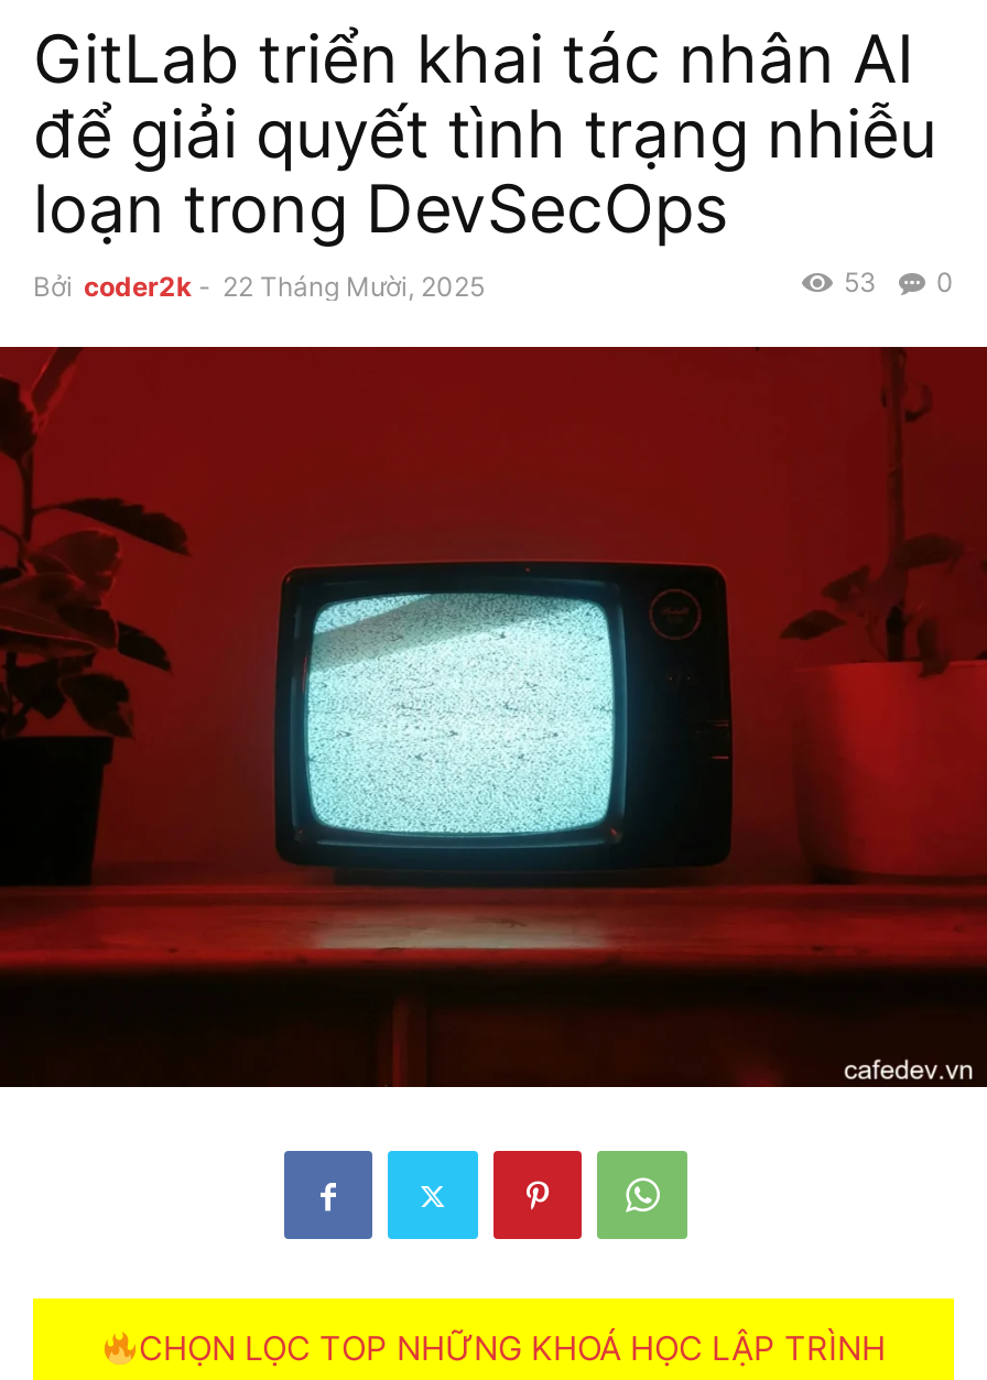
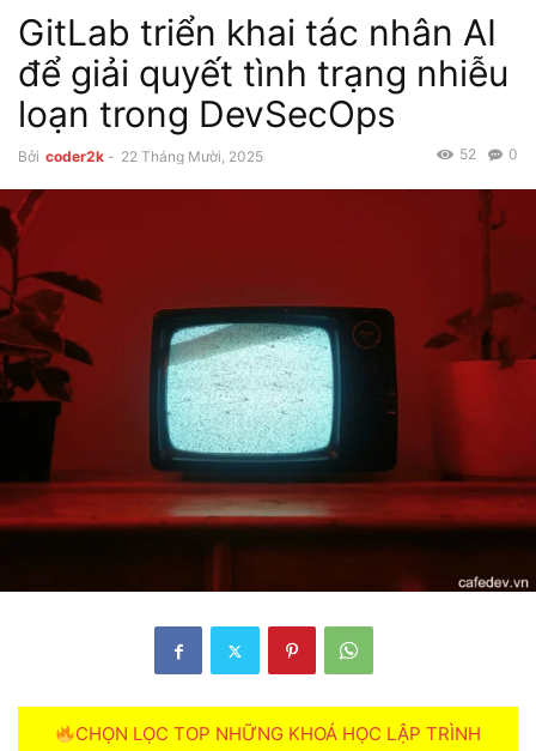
- 53 0
+ 52 0
